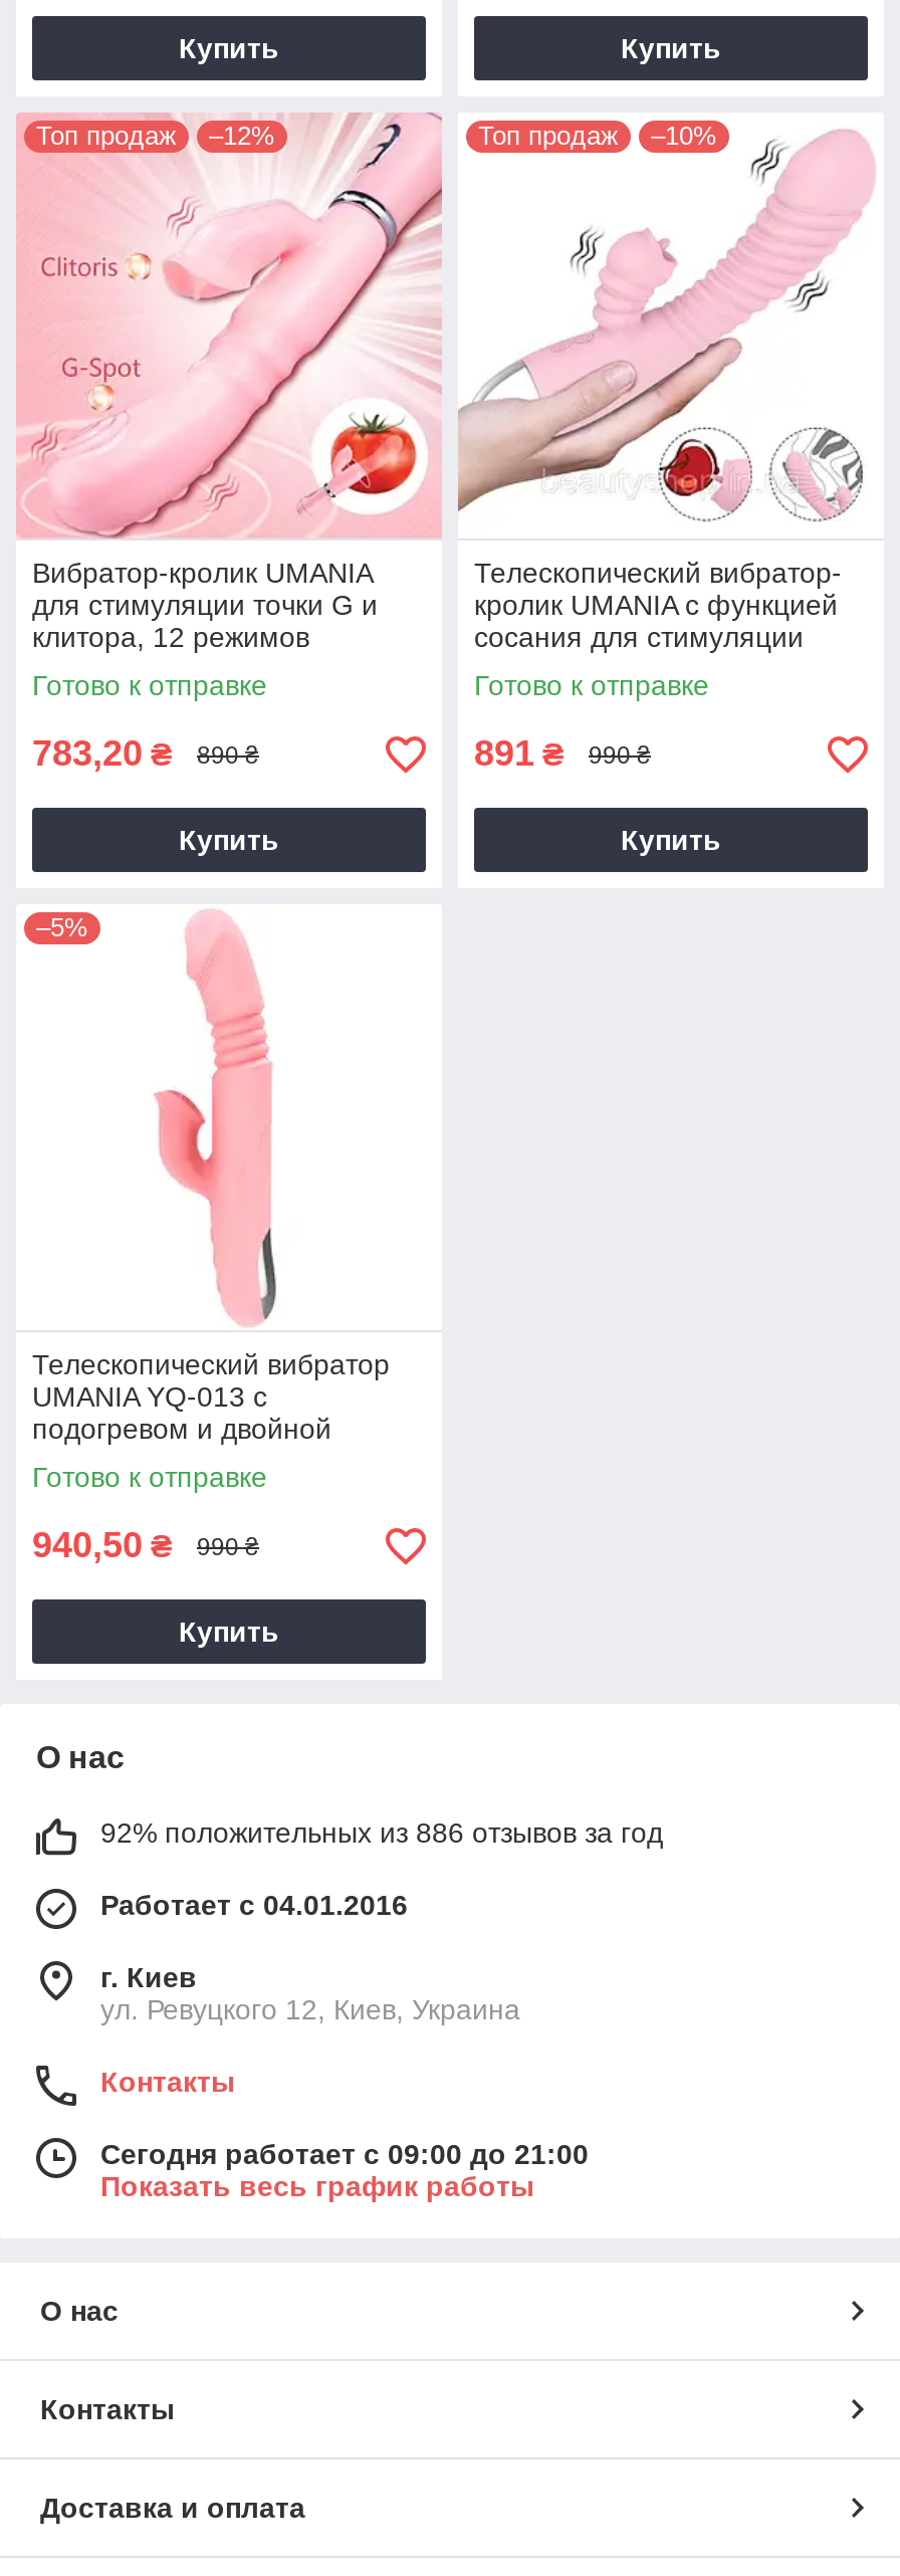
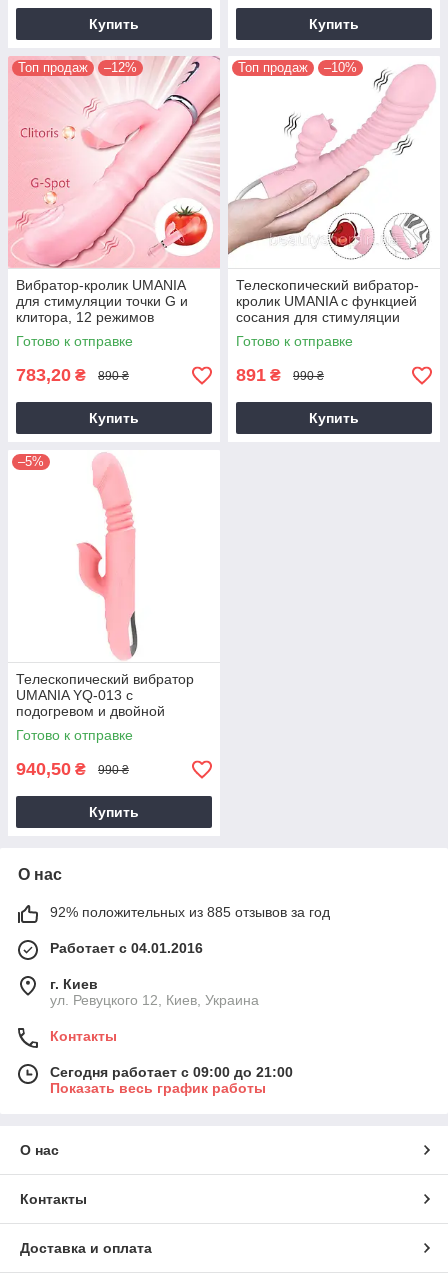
- 92% положительных из 886 отзывов за год
+ 92% положительных из 885 отзывов за год
